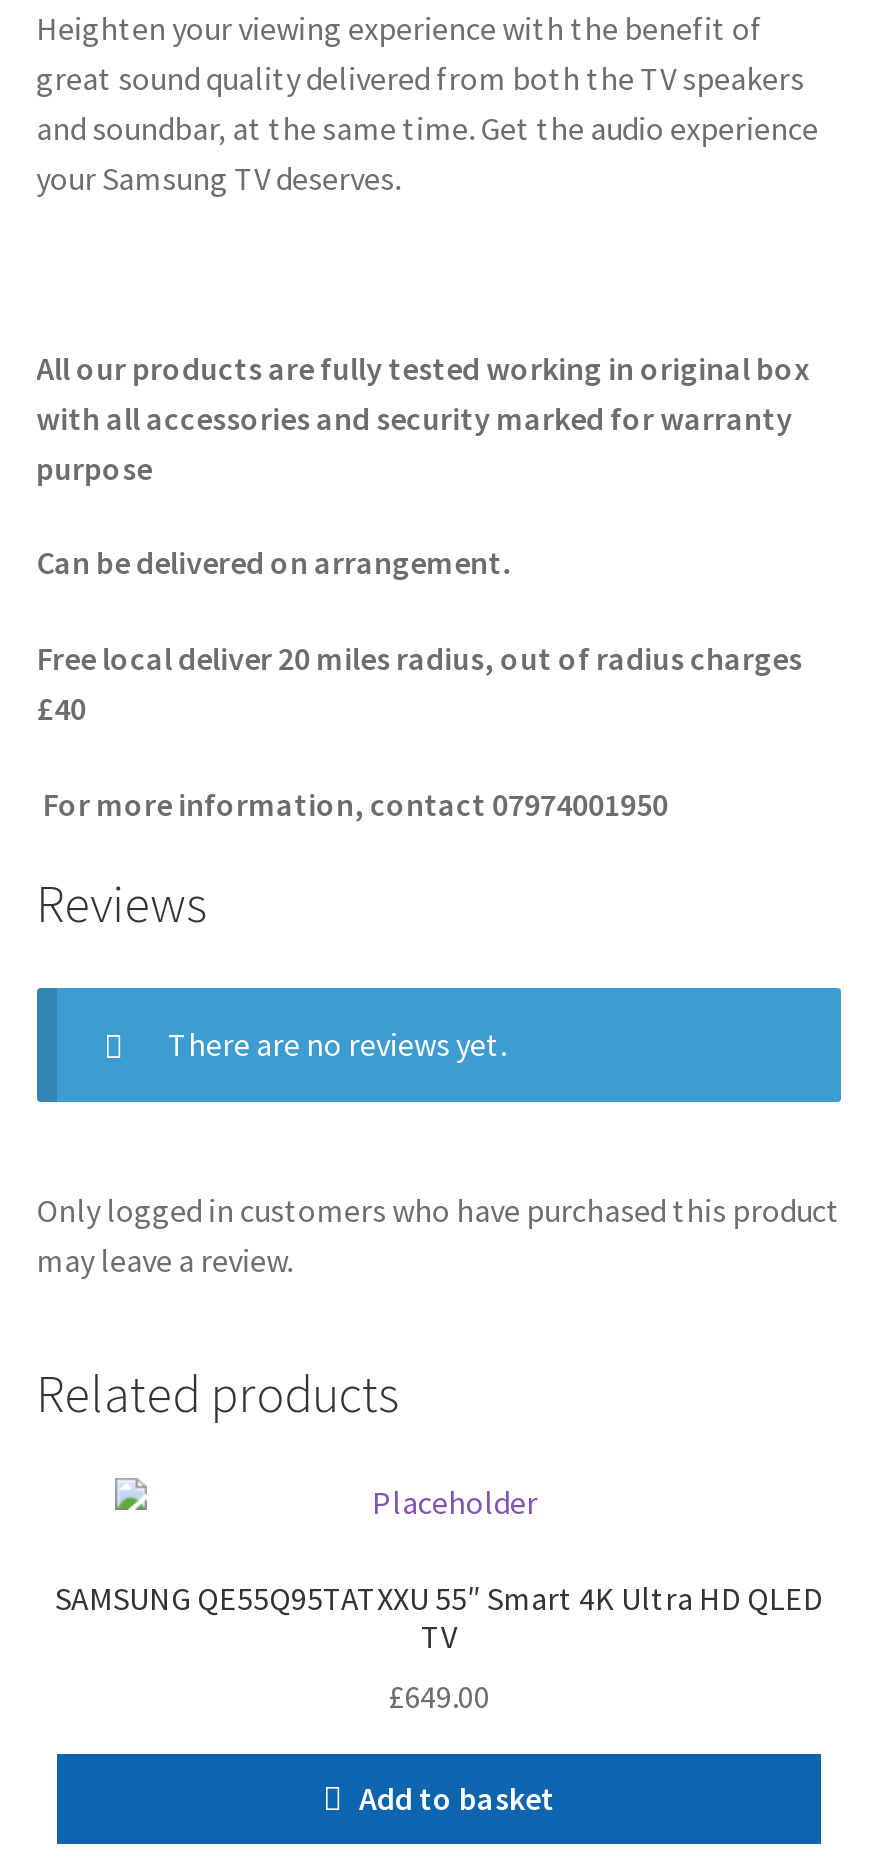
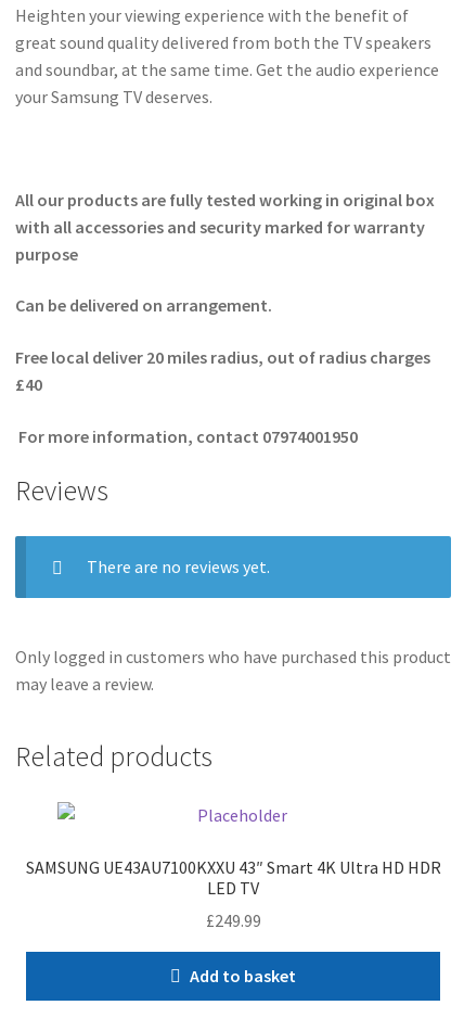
- SAMSUNG QE55Q95TATXXU 55″ Smart 4K Ultra HD QLED
- TV
+ SAMSUNG UE43AU7100KXXU 43″ Smart 4K Ultra HD HDR
+ LED TV

- £649.00
+ £249.99
